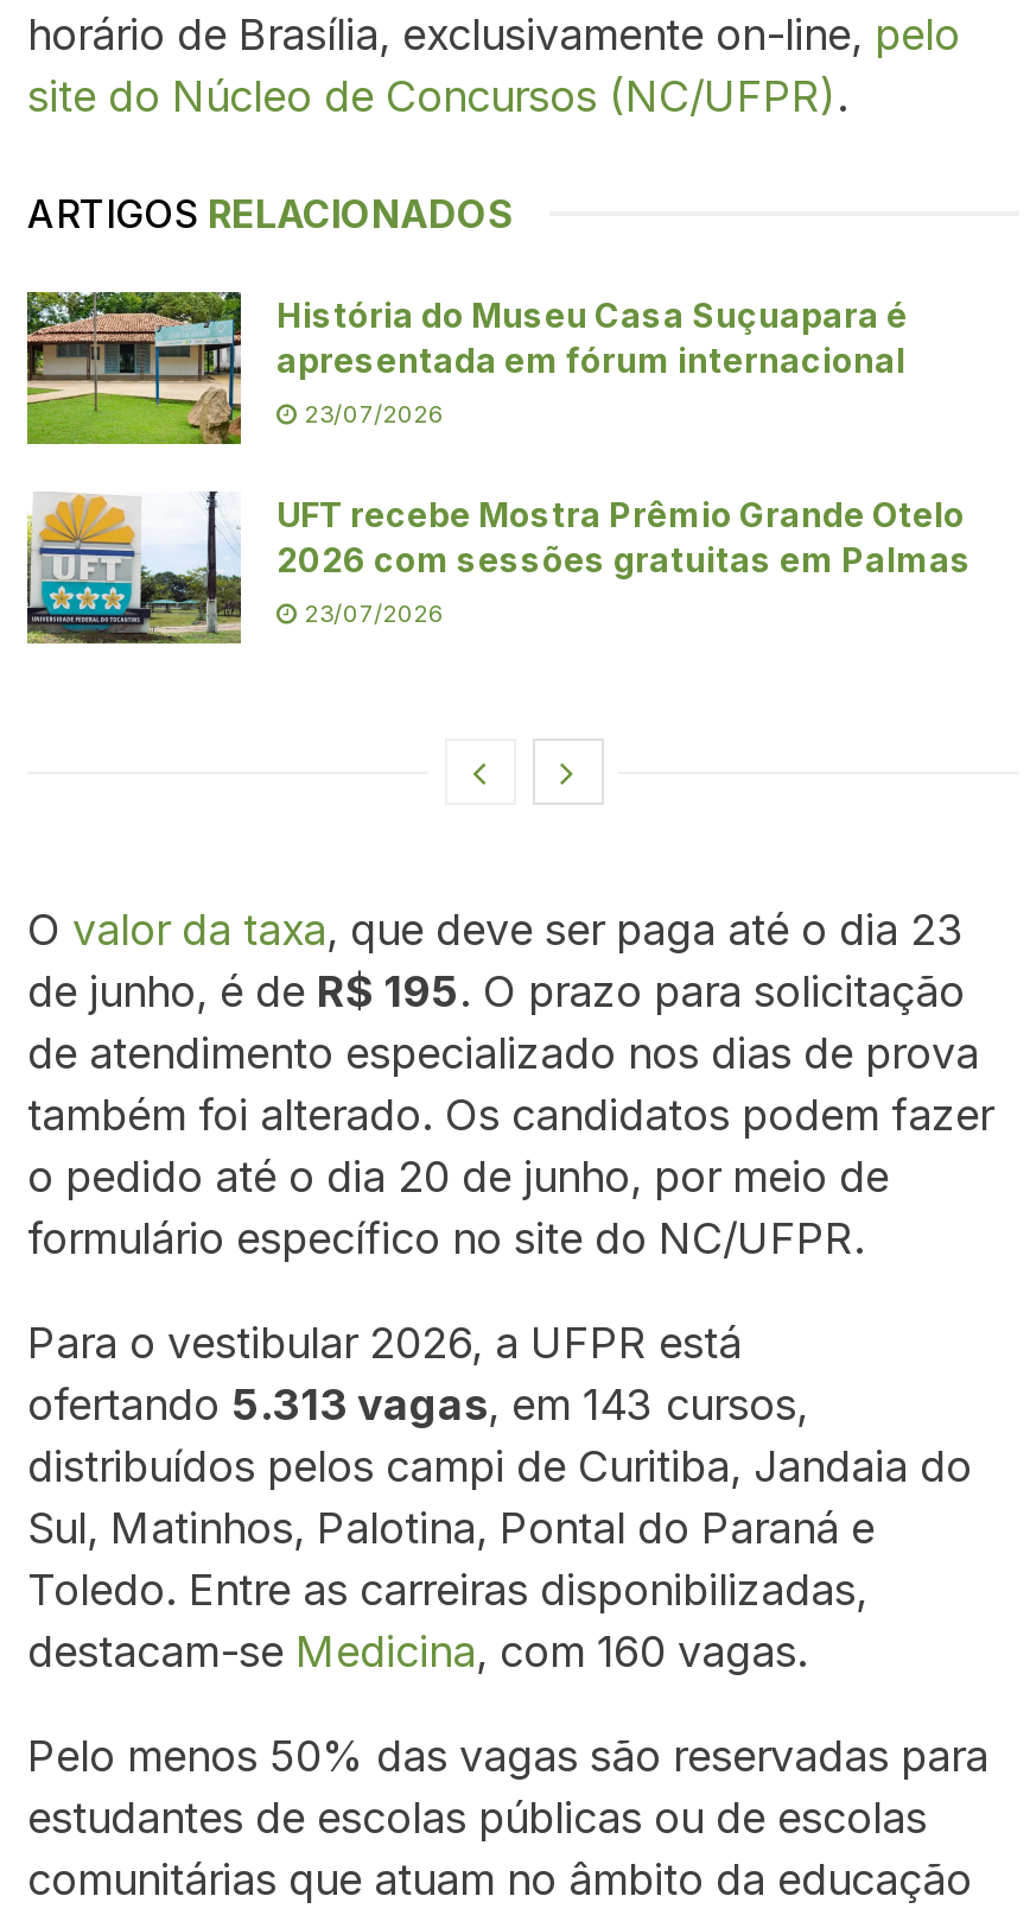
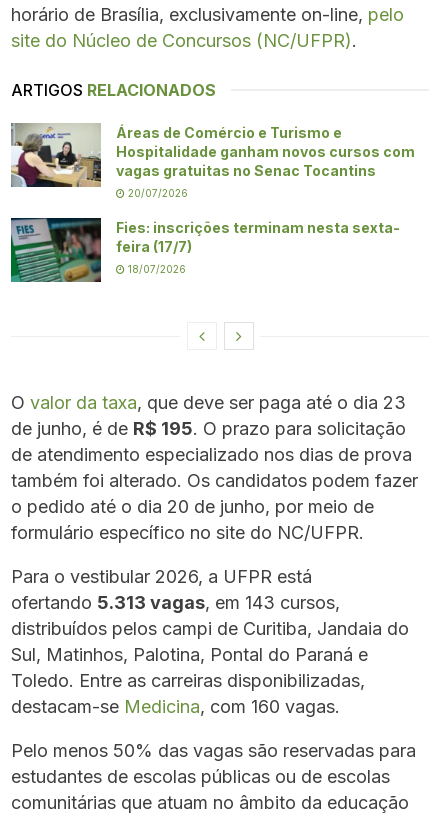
- [image]
- História do Museu Casa Suçuapara é
- apresentada em fórum internacional
+ [image]
+ Áreas de Comércio e Turismo e
+ Hospitalidade ganham novos cursos com
+ vagas gratuitas no Senac Tocantins

- 23/07/2026
+ 20/07/2026

- [image]
- UFT recebe Mostra Prêmio Grande Otelo
- 2026 com sessões gratuitas em Palmas
+ [image]
+ Fies: inscrições terminam nesta sexta-
+ feira (17/7)

- 23/07/2026
+ 18/07/2026
